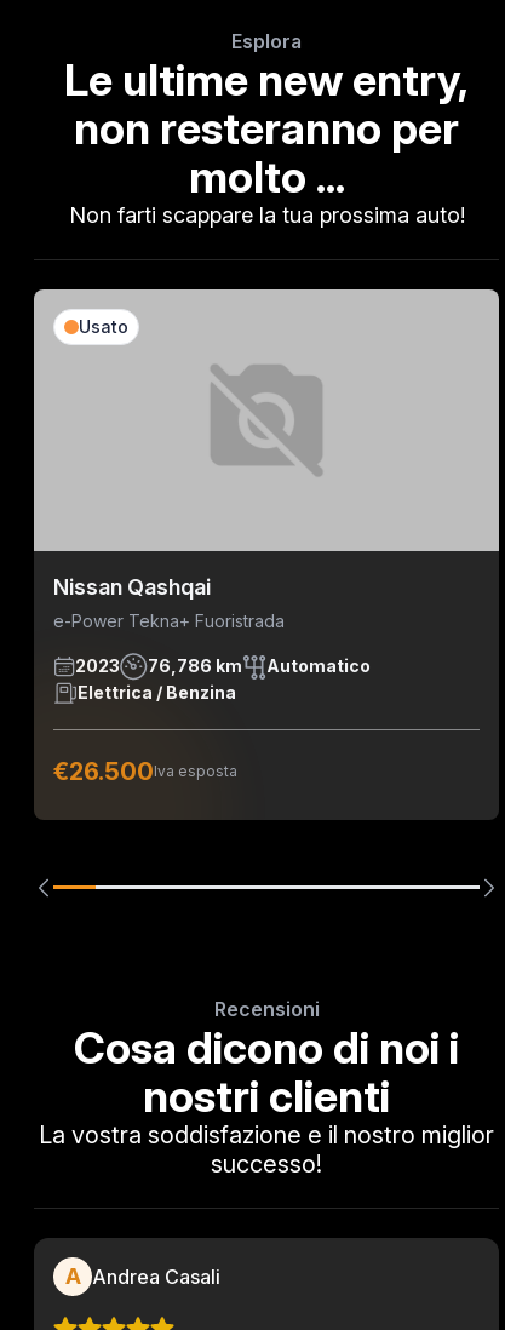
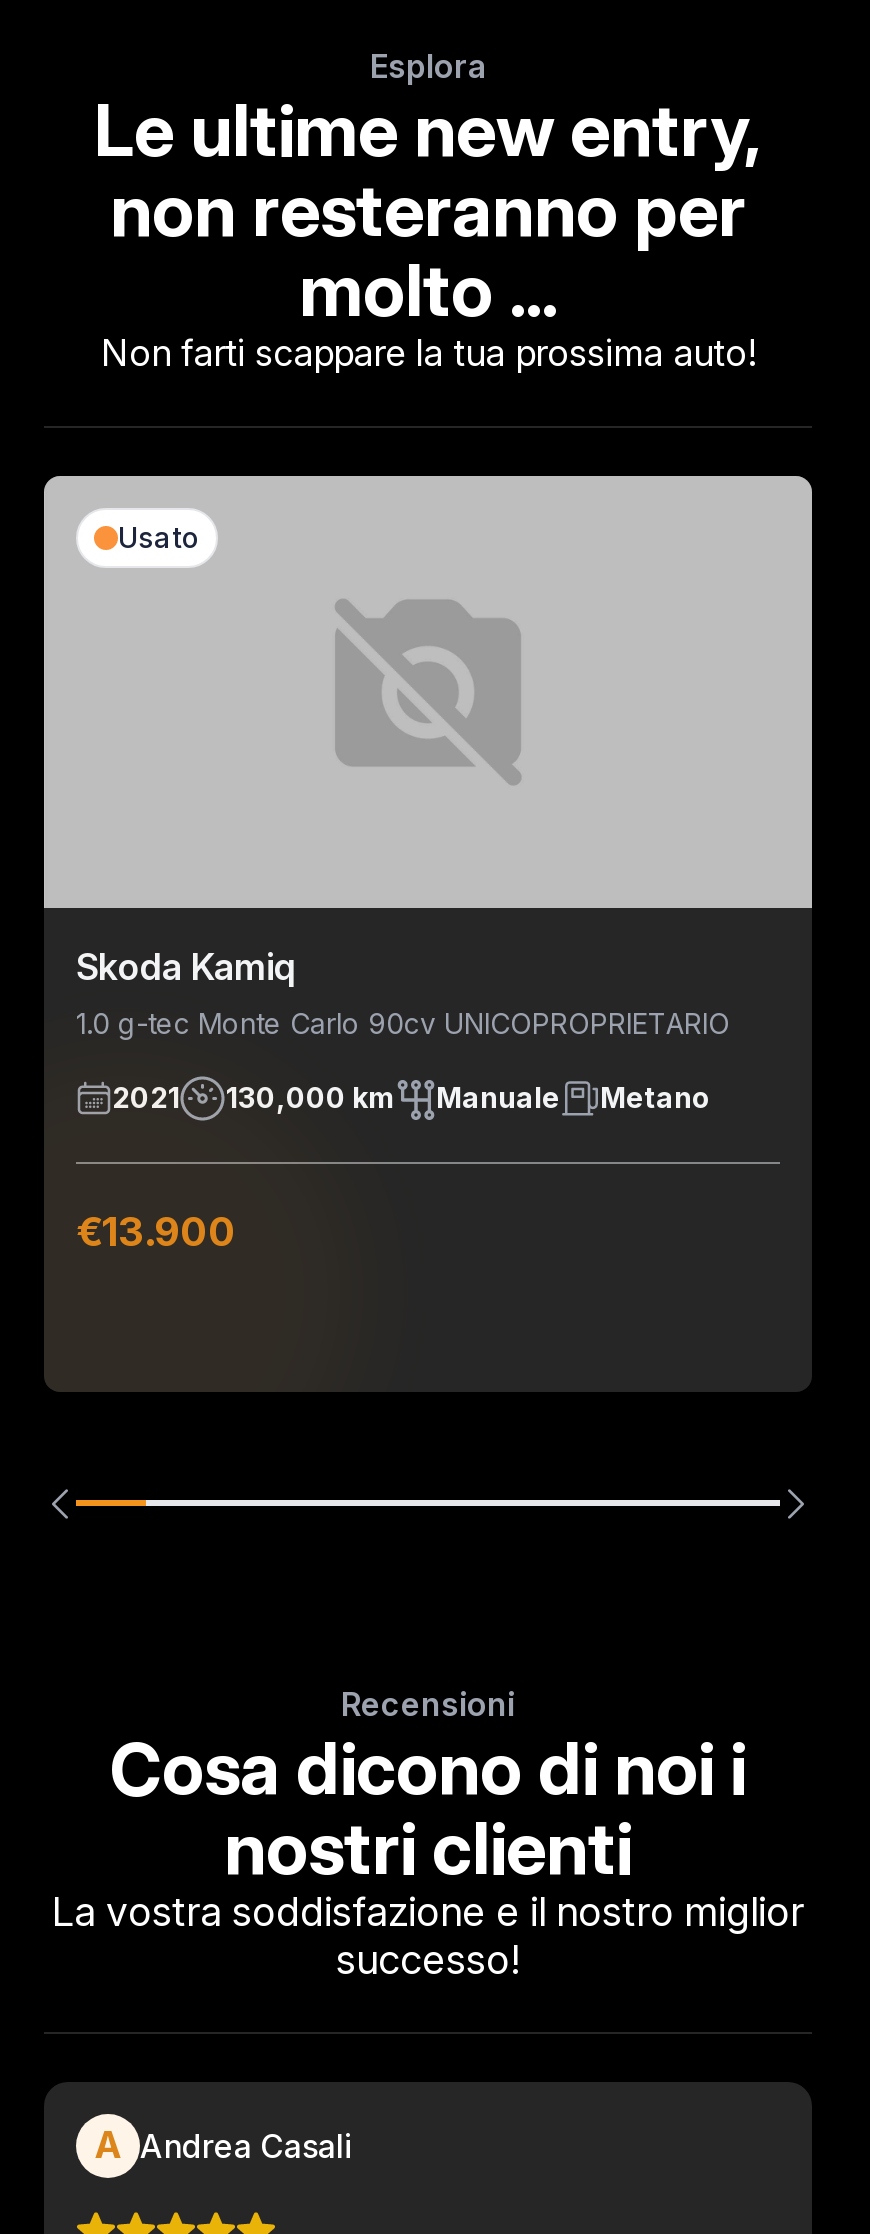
- Nissan Qashqai
- e-Power Tekna+ Fuoristrada
+ Skoda Kamiq
+ 1.0 g-tec Monte Carlo 90cv UNICOPROPRIETARIO

- 2023
- 76,786 km
- Automatico
- Elettrica / Benzina
+ 2021
+ 130,000 km
+ Manuale
+ Metano

- €26.500Iva esposta
+ €13.900
